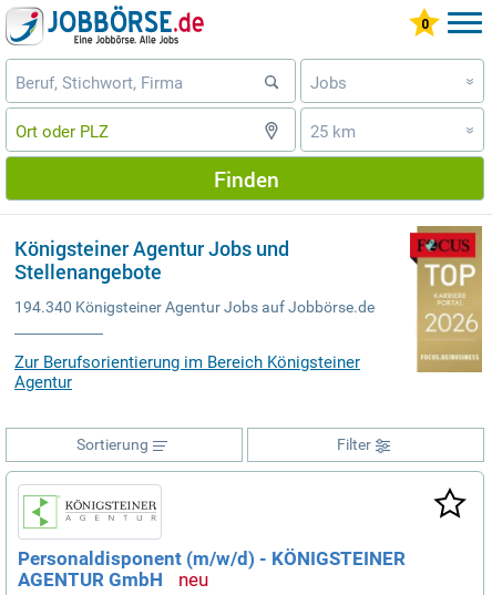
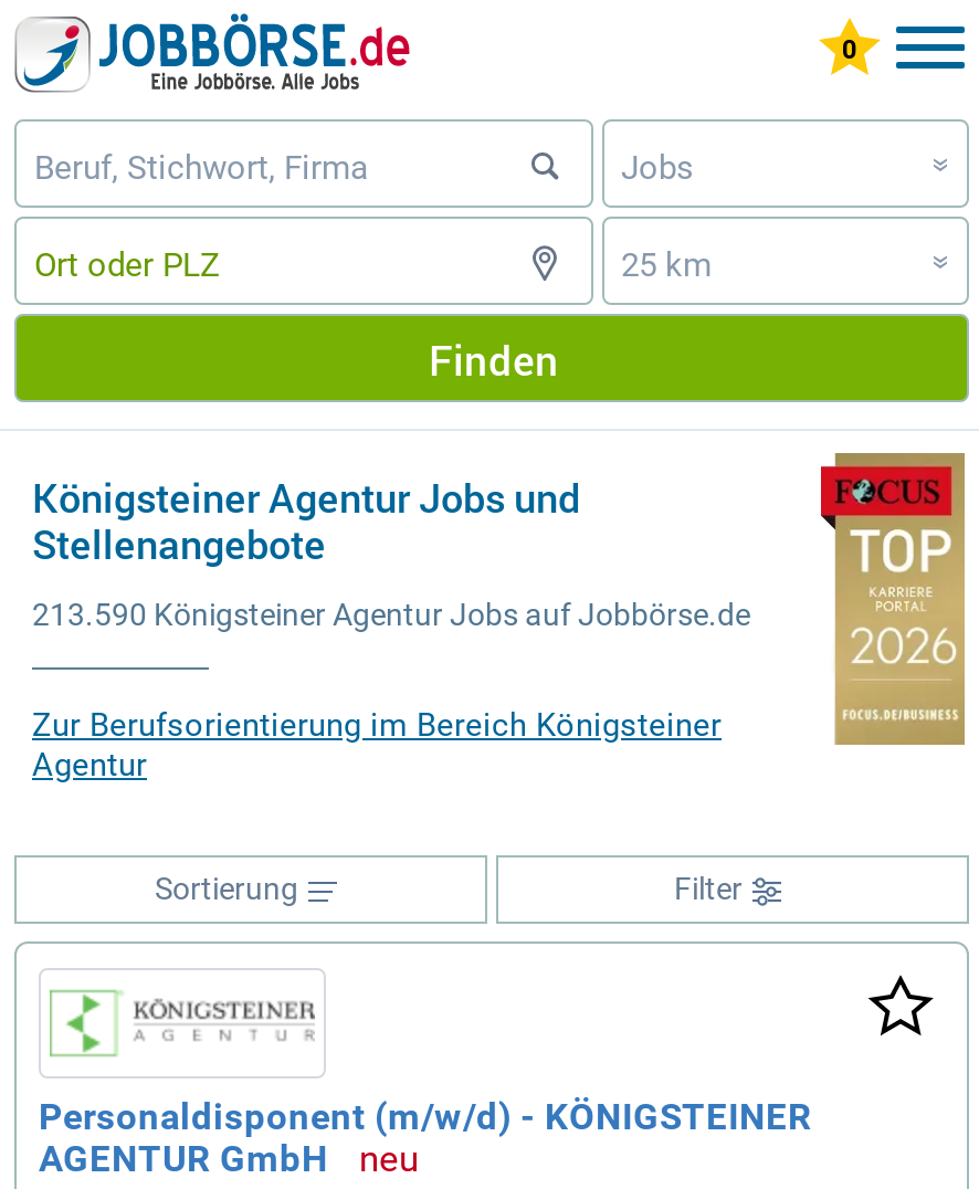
- 194.340 Königsteiner Agentur Jobs auf Jobbörse.de
+ 213.590 Königsteiner Agentur Jobs auf Jobbörse.de
